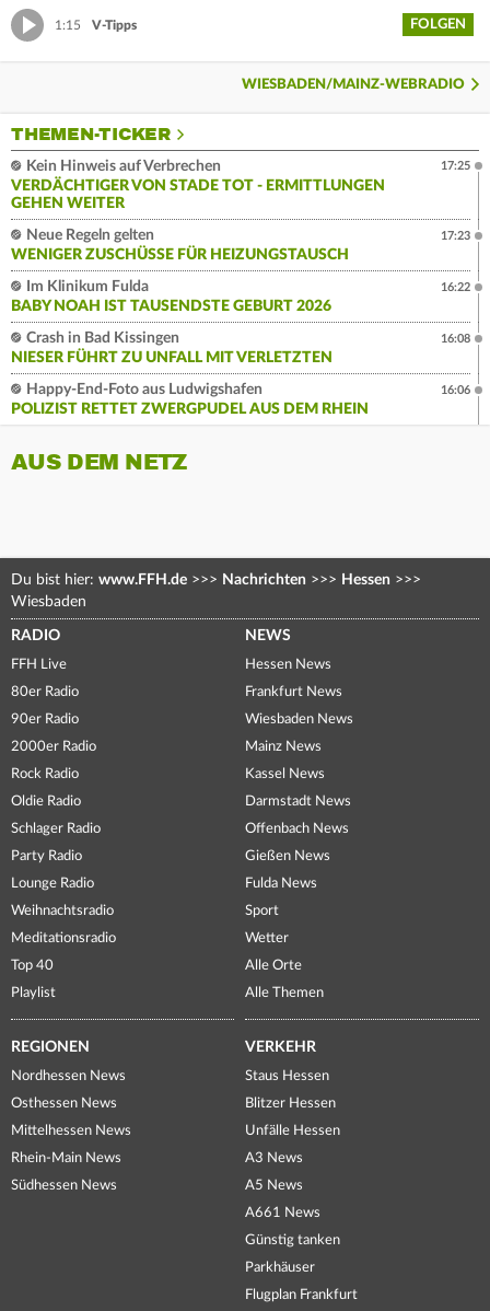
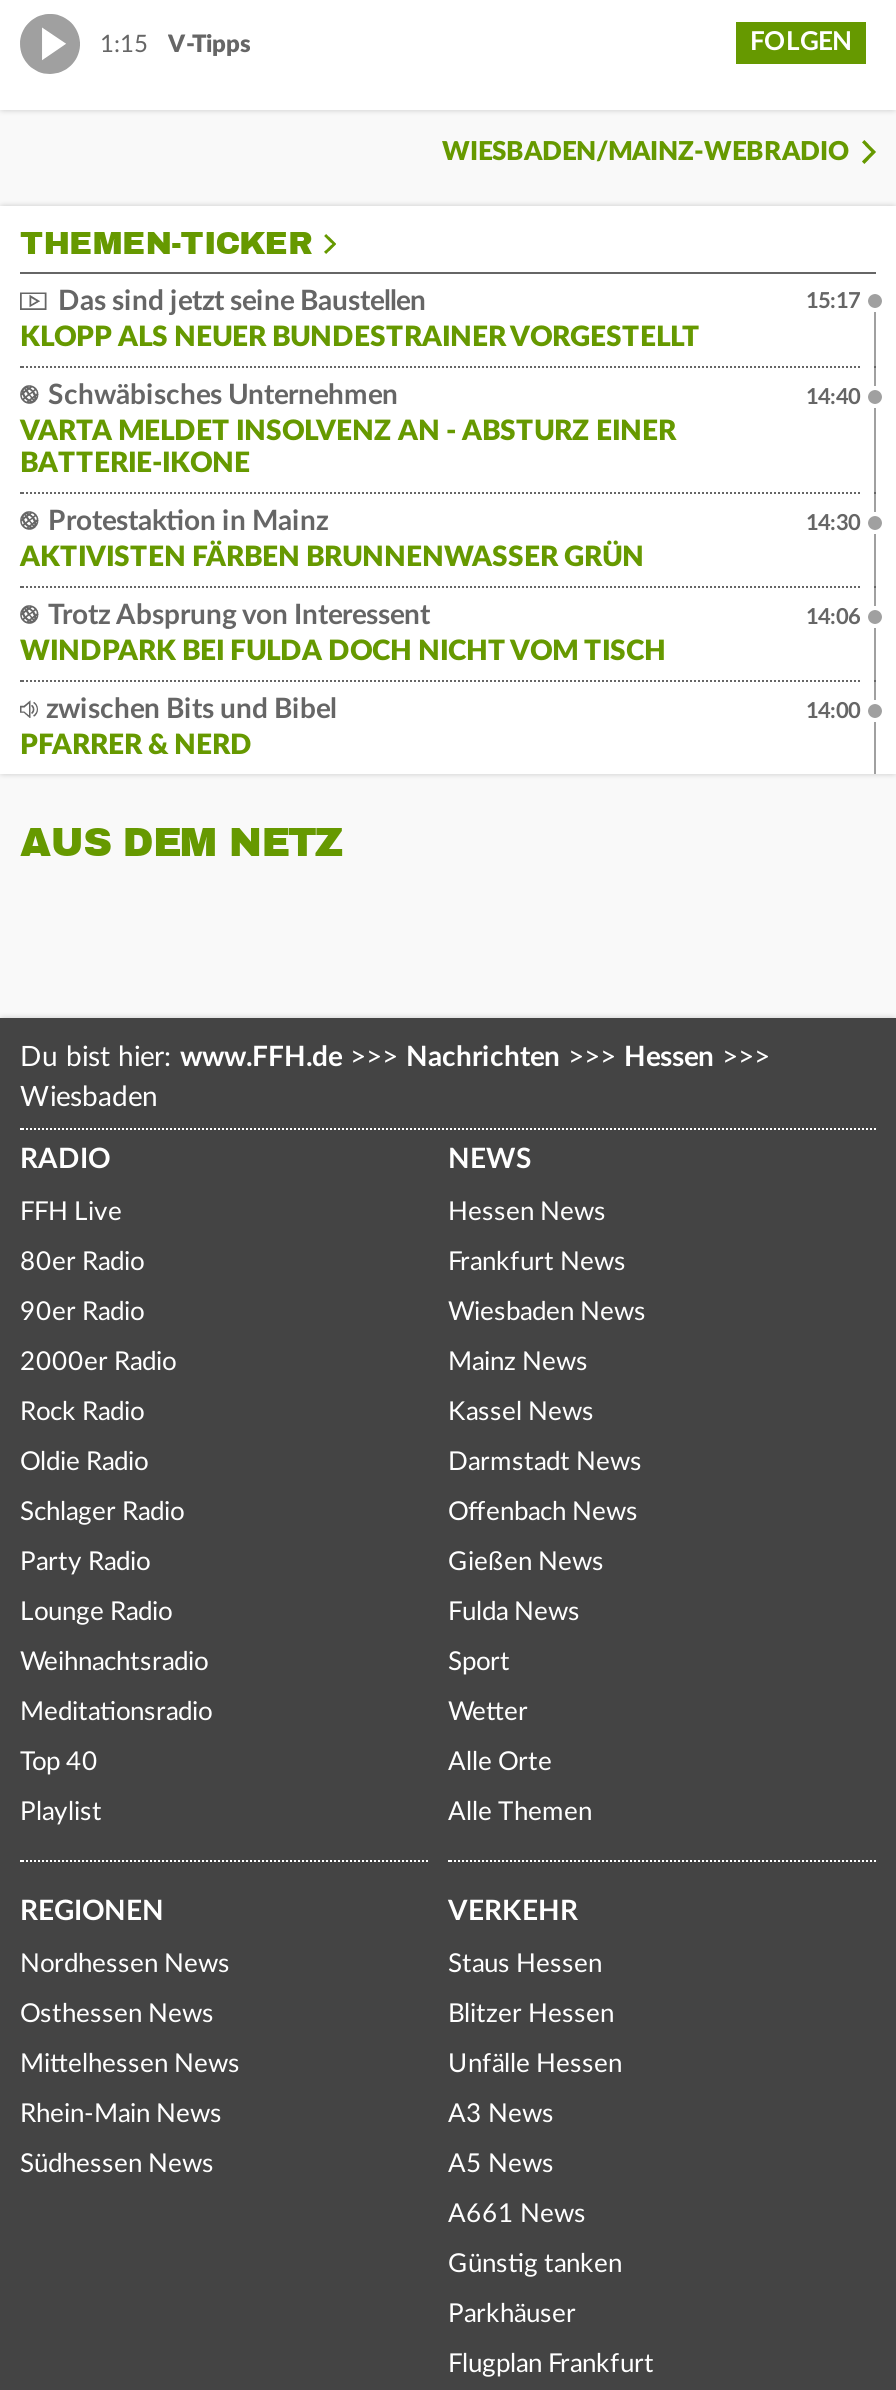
- Kein Hinweis auf Verbrechen
- VERDÄCHTIGER VON STADE TOT - ERMITTLUNGEN
- GEHEN WEITER
+ Das sind jetzt seine Baustellen
+ KLOPP ALS NEUER BUNDESTRAINER VORGESTELLT

- 17:25
+ 15:17

- Neue Regeln gelten
- WENIGER ZUSCHÜSSE FÜR HEIZUNGSTAUSCH
+ Schwäbisches Unternehmen
+ VARTA MELDET INSOLVENZ AN - ABSTURZ EINER
+ BATTERIE-IKONE

- 17:23
+ 14:40

- Im Klinikum Fulda
- BABY NOAH IST TAUSENDSTE GEBURT 2026
+ Protestaktion in Mainz
+ AKTIVISTEN FÄRBEN BRUNNENWASSER GRÜN

- 16:22
+ 14:30

- Crash in Bad Kissingen
- NIESER FÜHRT ZU UNFALL MIT VERLETZTEN
+ Trotz Absprung von Interessent
+ WINDPARK BEI FULDA DOCH NICHT VOM TISCH

- 16:08
+ 14:06

- Happy-End-Foto aus Ludwigshafen
- POLIZIST RETTET ZWERGPUDEL AUS DEM RHEIN
+ zwischen Bits und Bibel
+ PFARRER & NERD

- 16:06
+ 14:00
